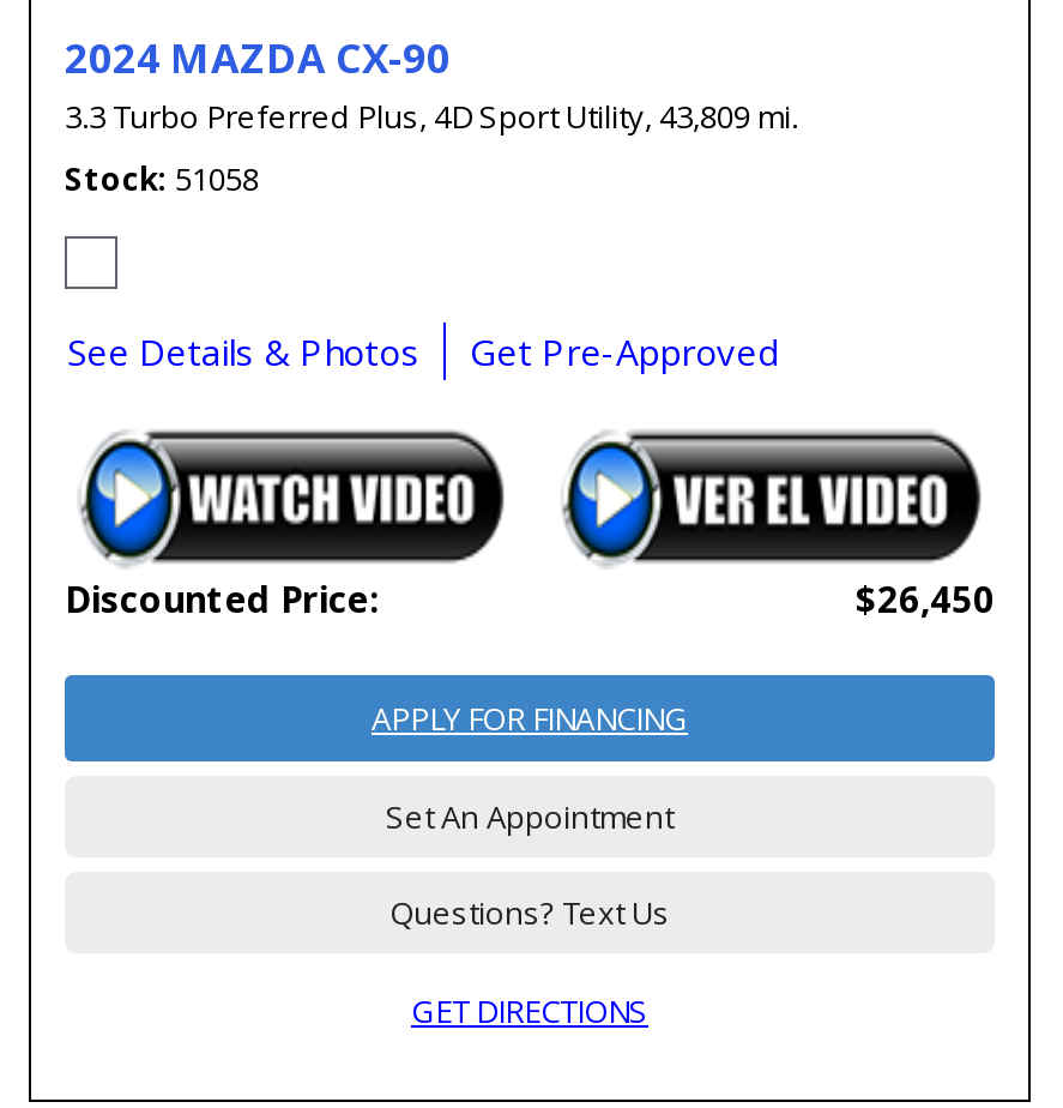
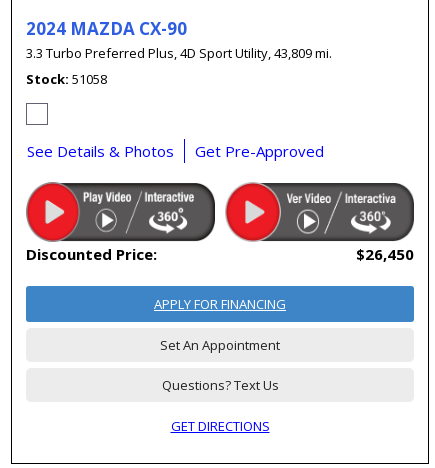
- [image]
+ [image]

- [image]
+ [image]
